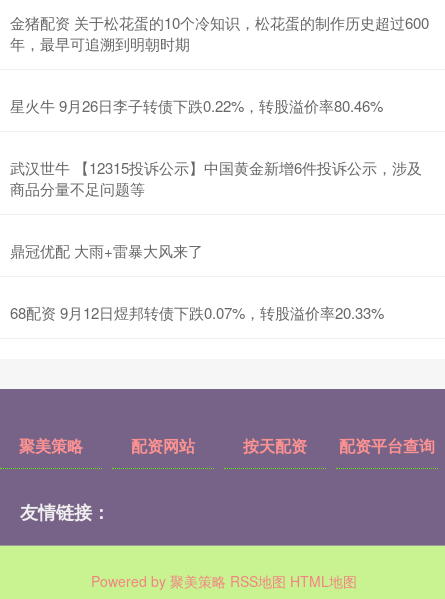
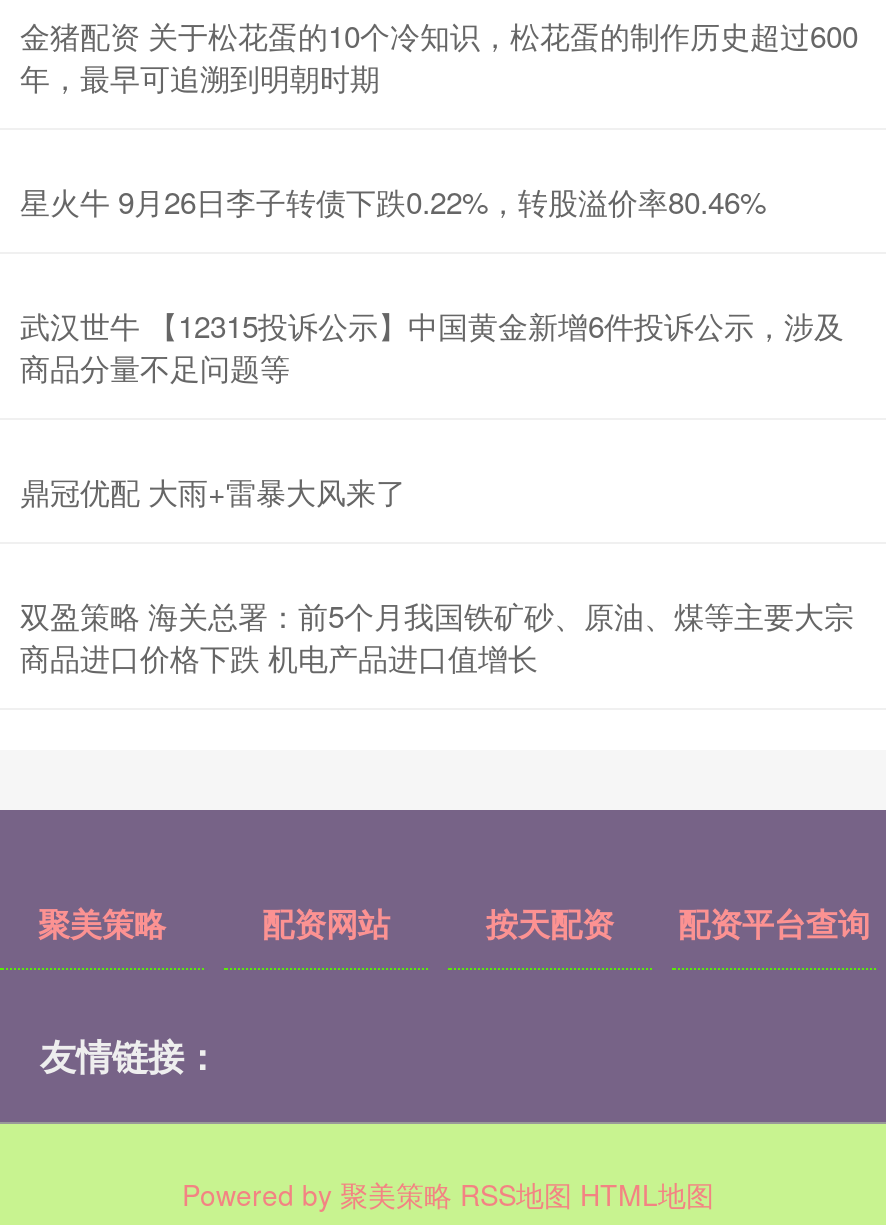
- 68配资 9月12日煜邦转债下跌0.07%，转股溢价率20.33%
+ 双盈策略 海关总署：前5个月我国铁矿砂、原油、煤等主要大宗
+ 商品进口价格下跌 机电产品进口值增长
